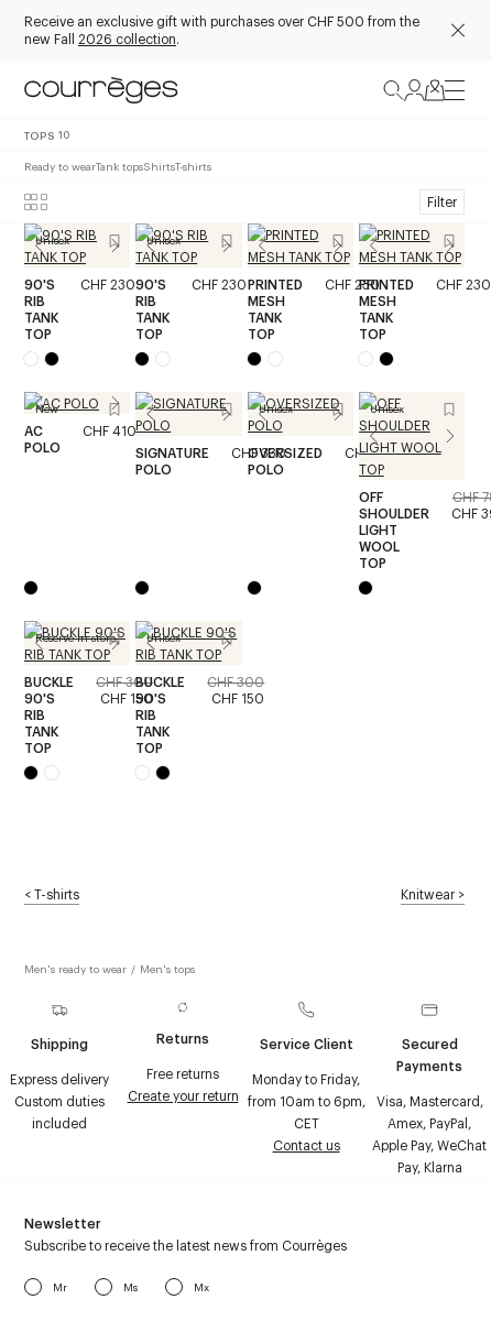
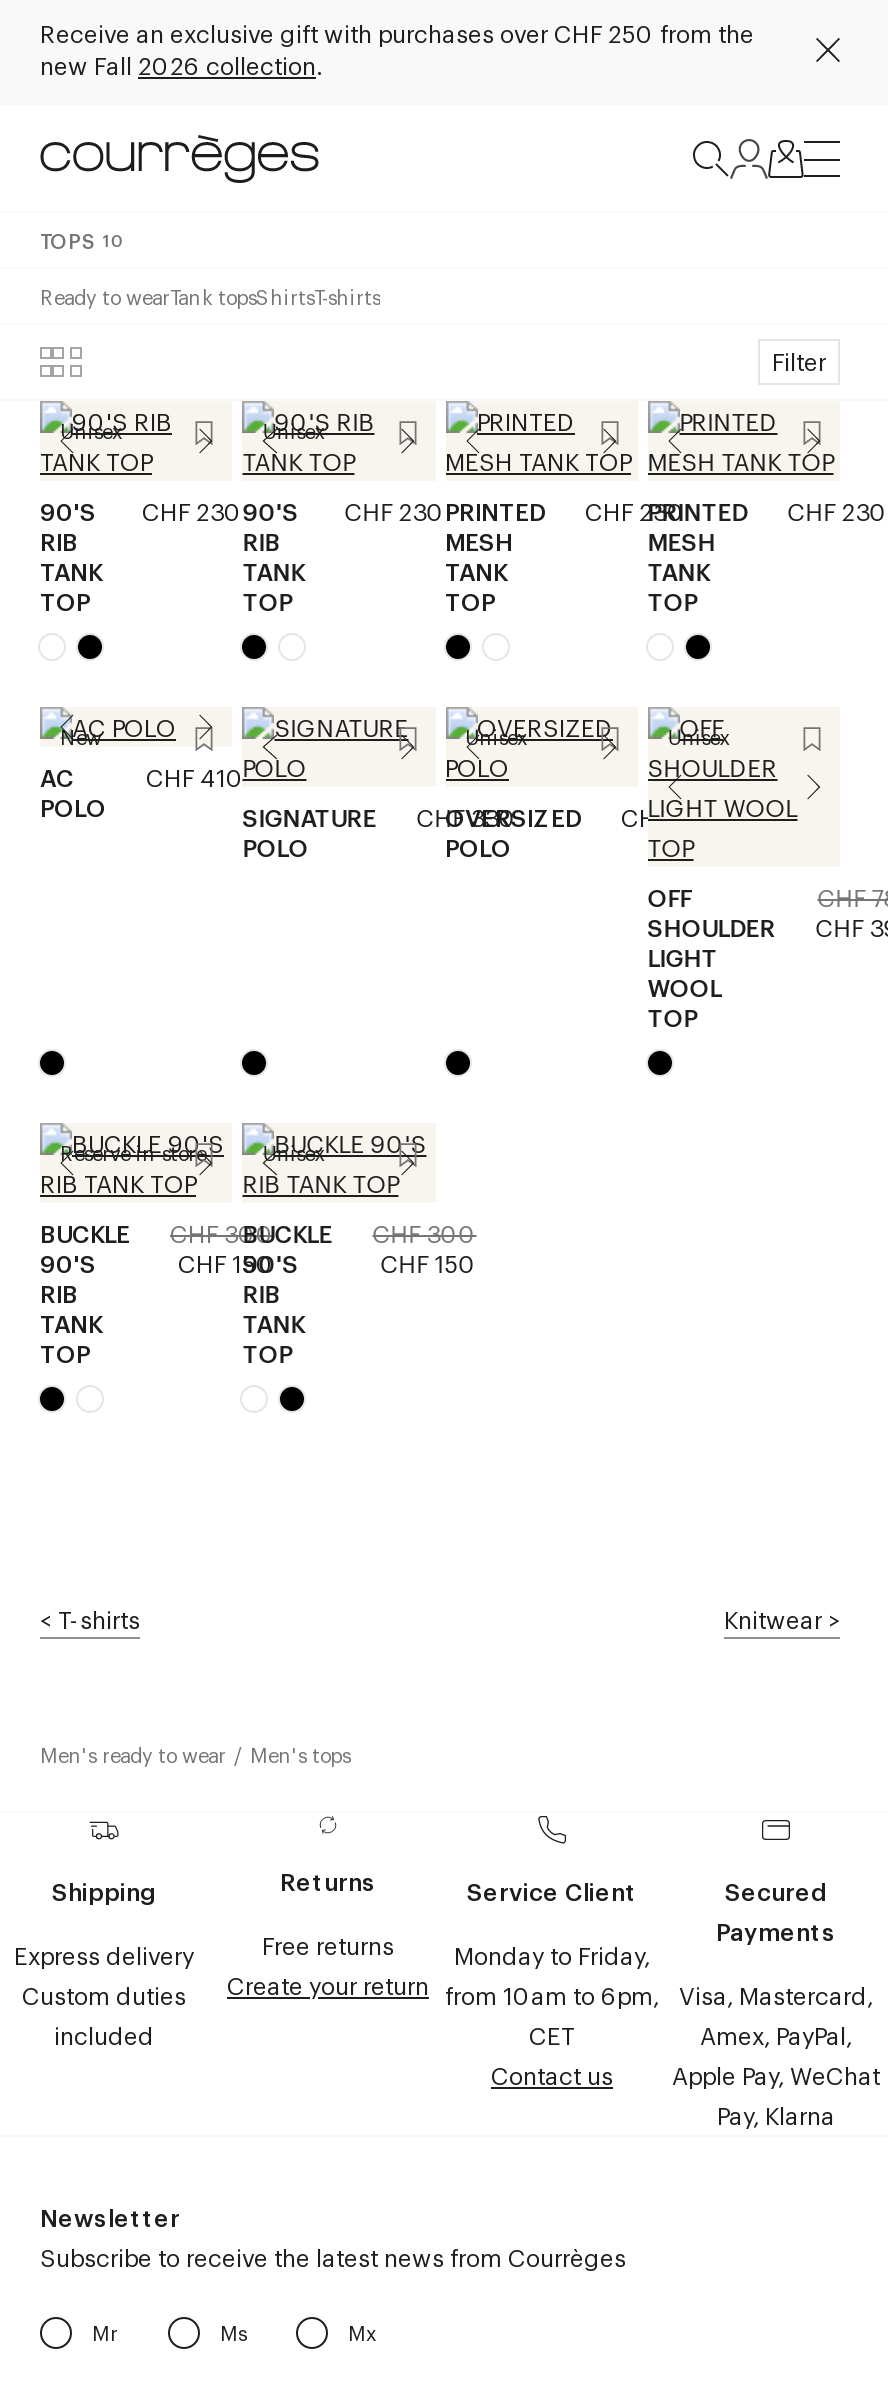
- Receive an exclusive gift with purchases over CHF 500 from the
+ Receive an exclusive gift with purchases over CHF 250 from the
